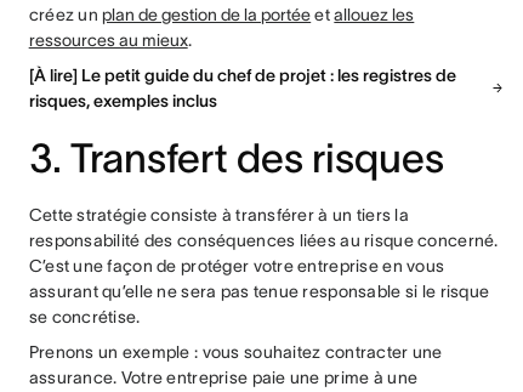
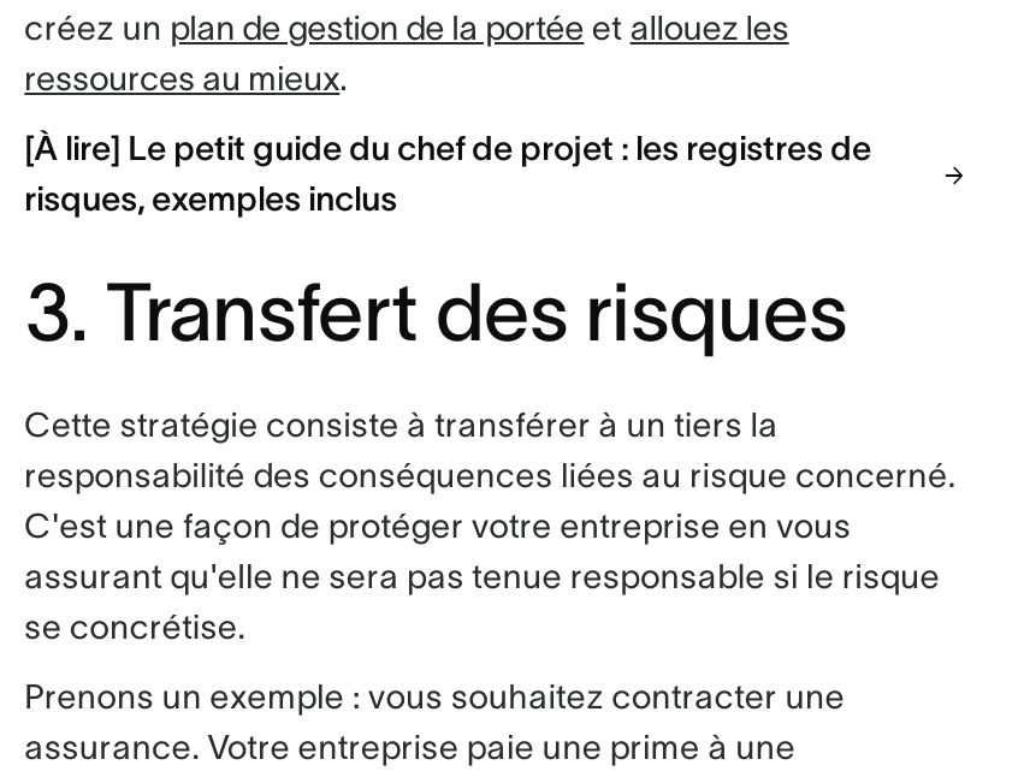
- C’est une façon de protéger votre entreprise en vous
+ C'est une façon de protéger votre entreprise en vous

- assurant qu’elle ne sera pas tenue responsable si le risque
+ assurant qu'elle ne sera pas tenue responsable si le risque
